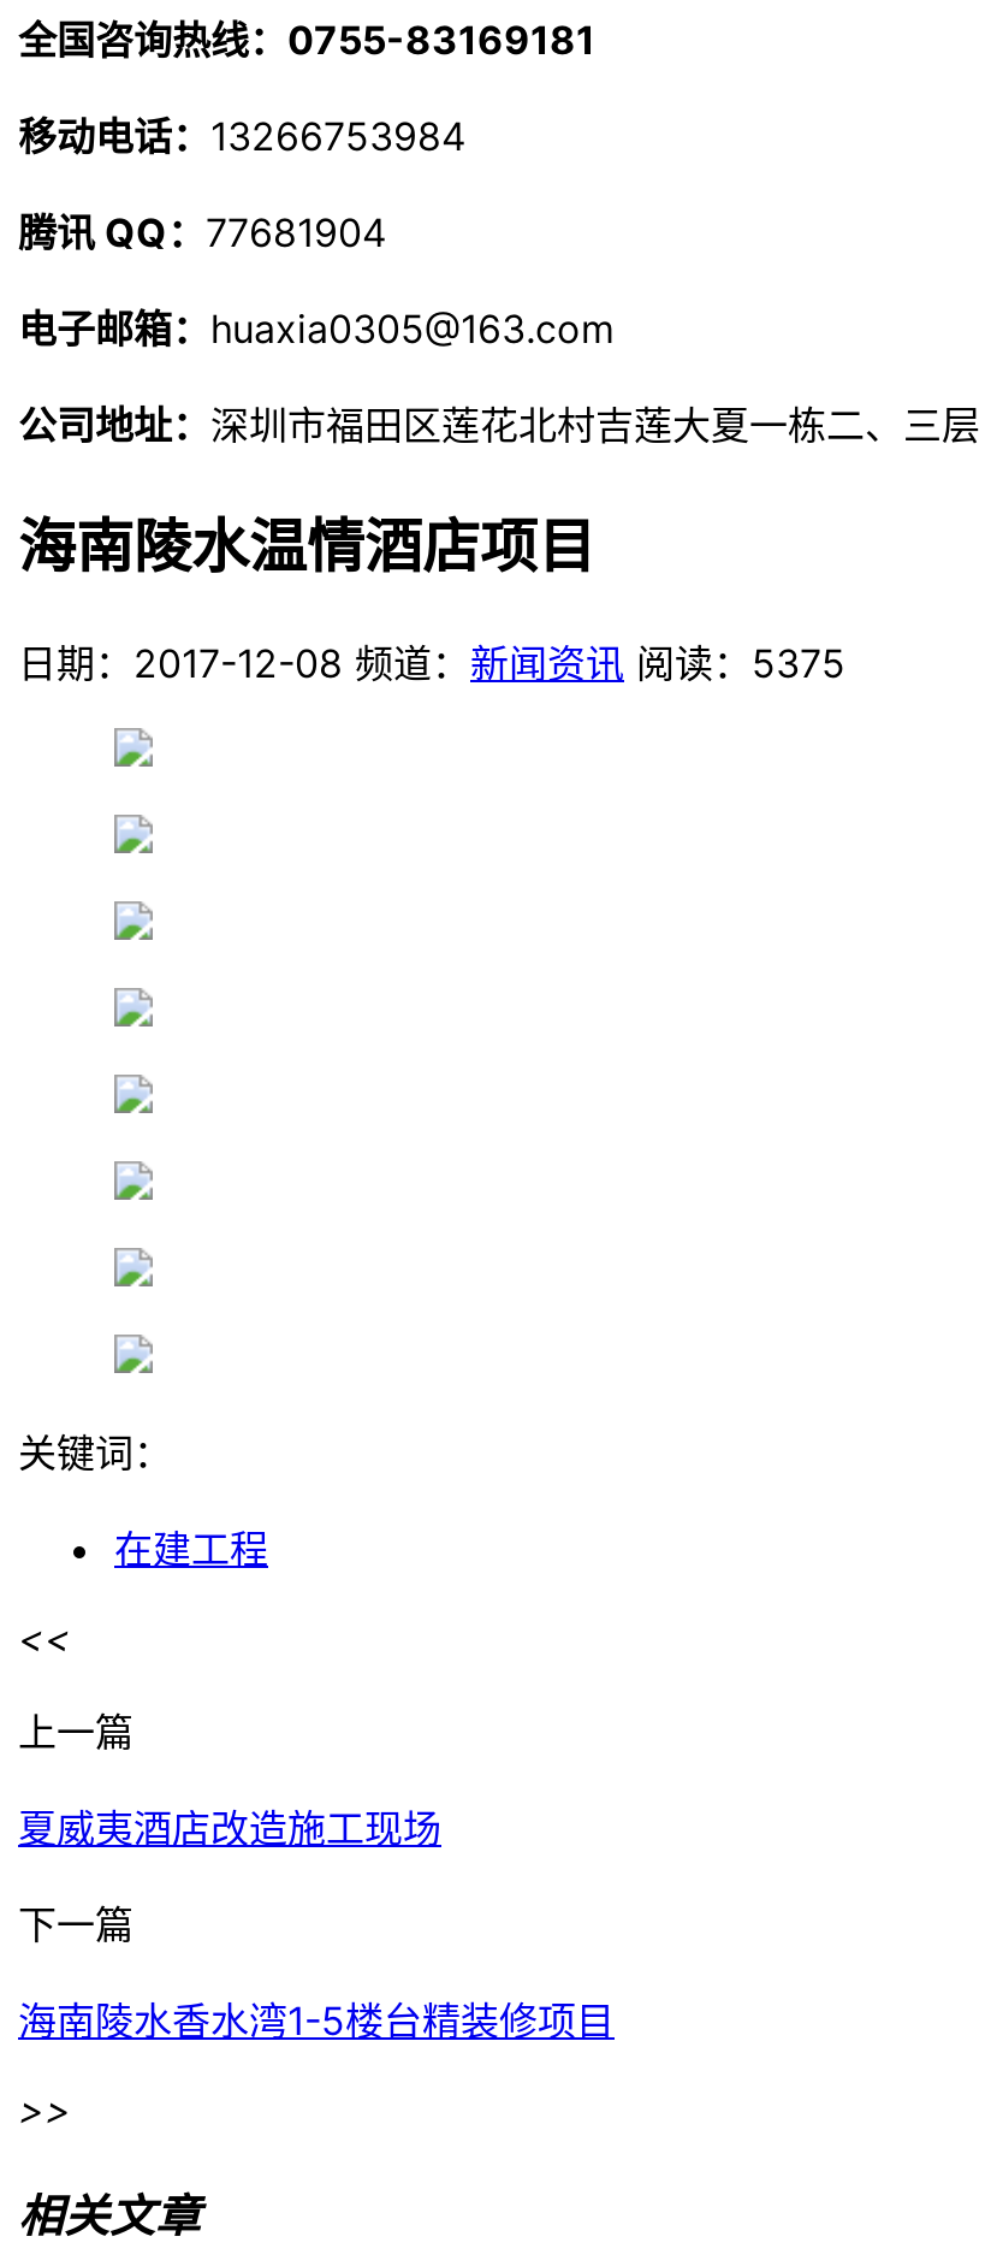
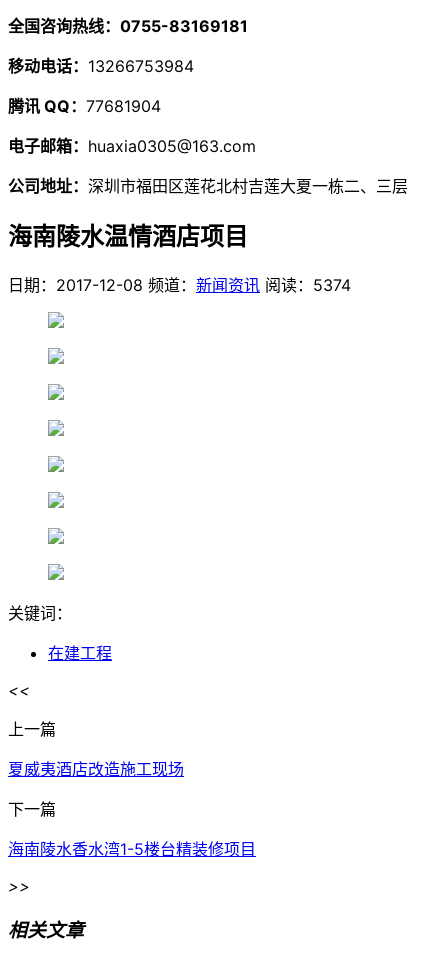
- 日期：2017-12-08 频道：新闻资讯 阅读：5375
+ 日期：2017-12-08 频道：新闻资讯 阅读：5374
